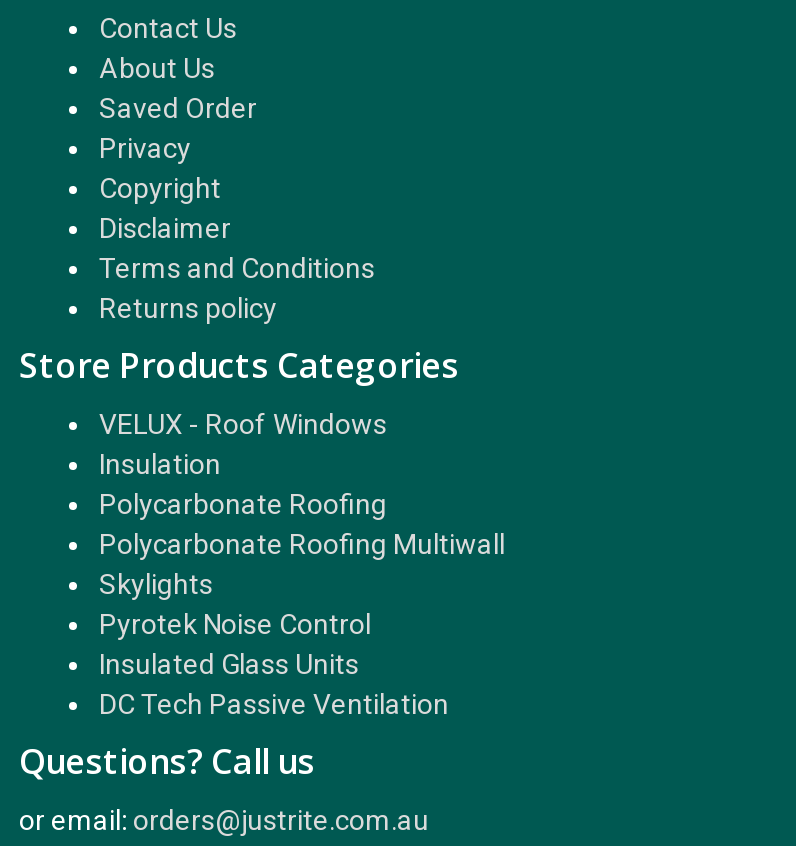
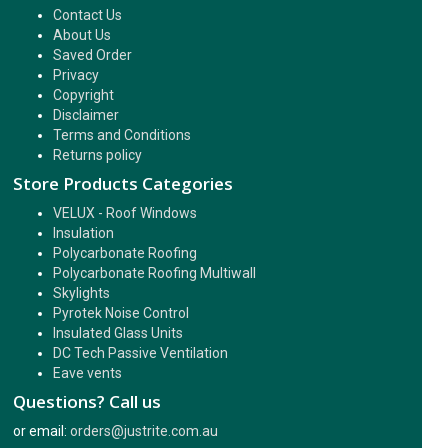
+ Eave vents
